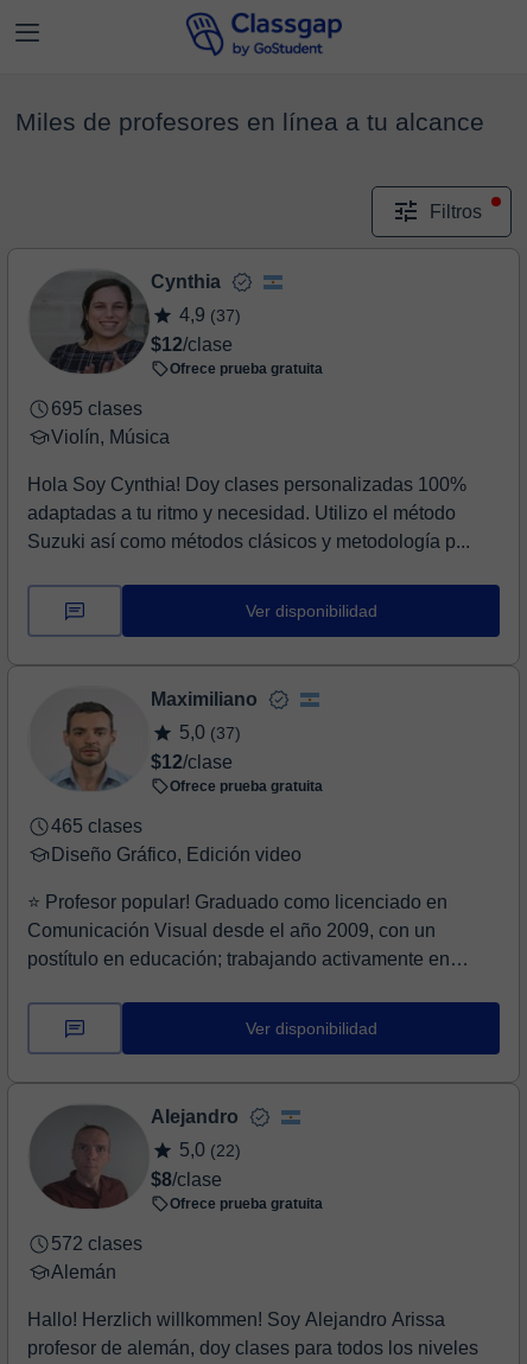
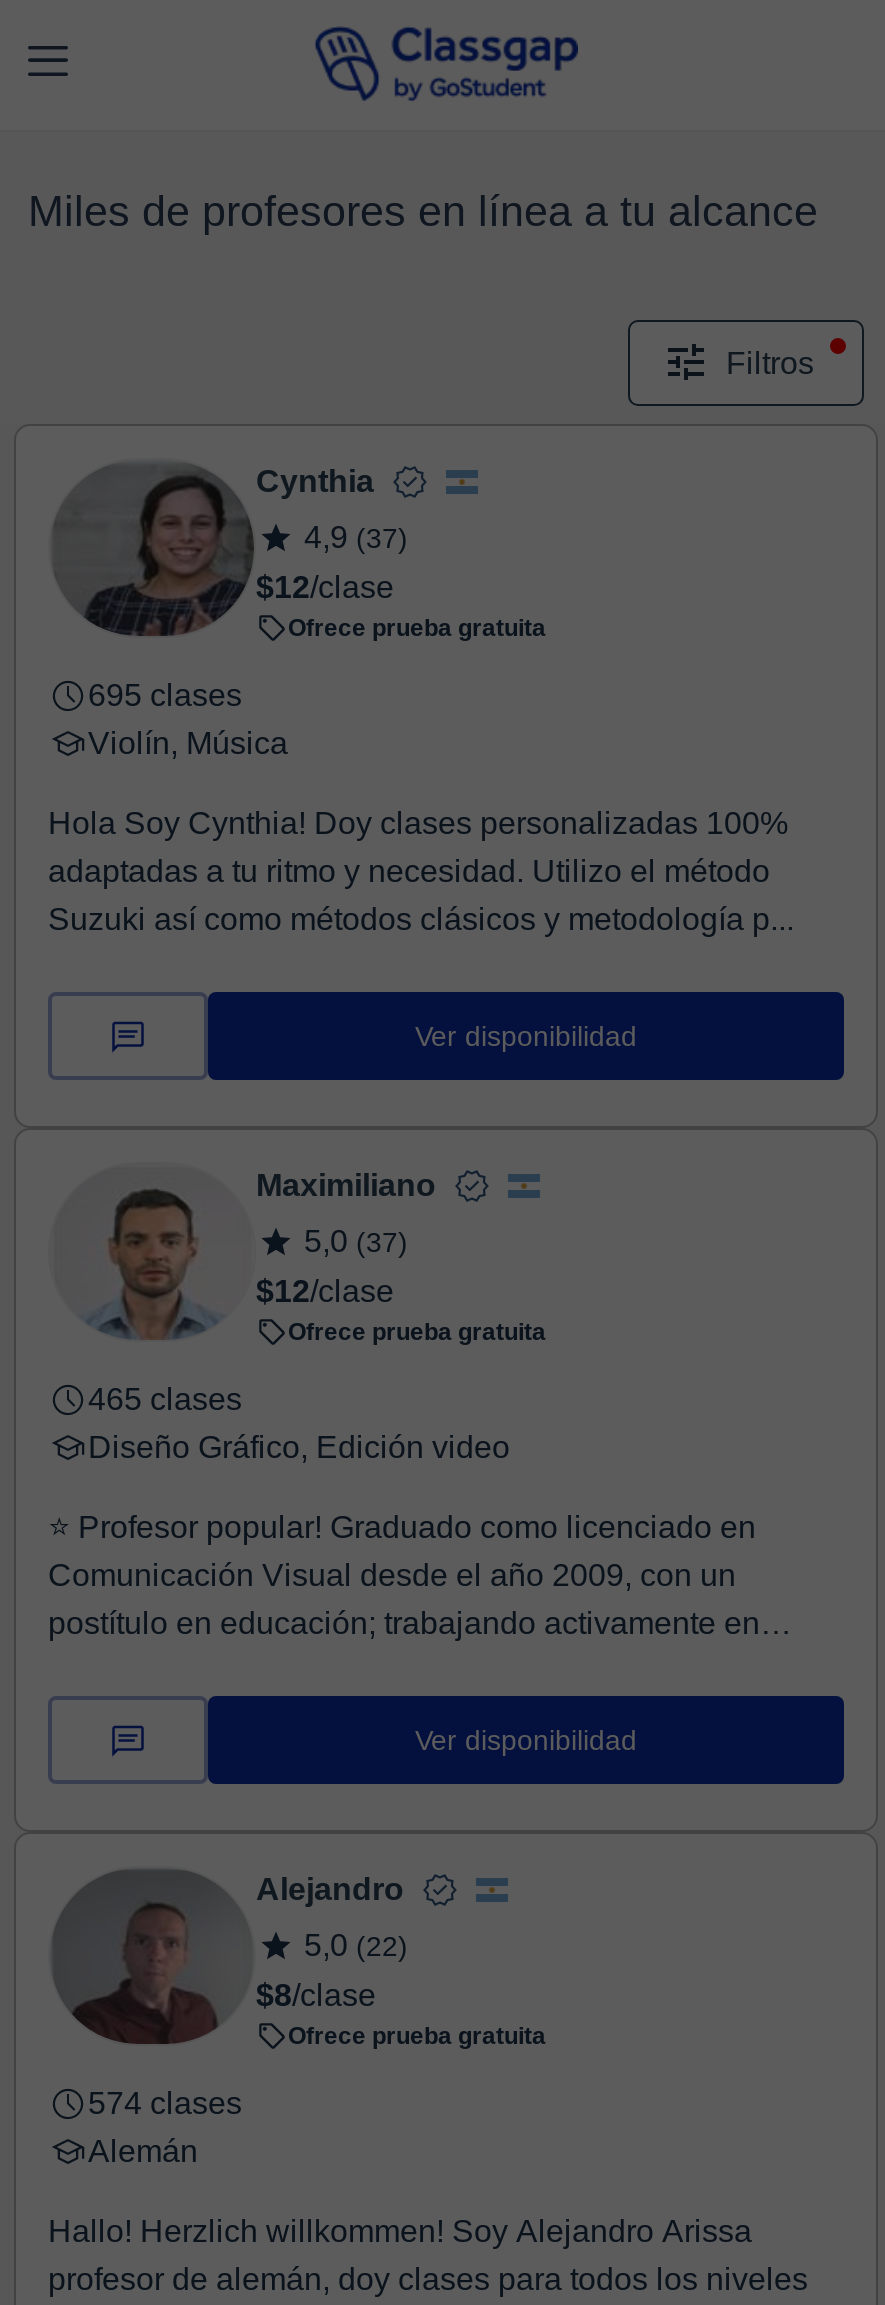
- 572 clases
+ 574 clases
